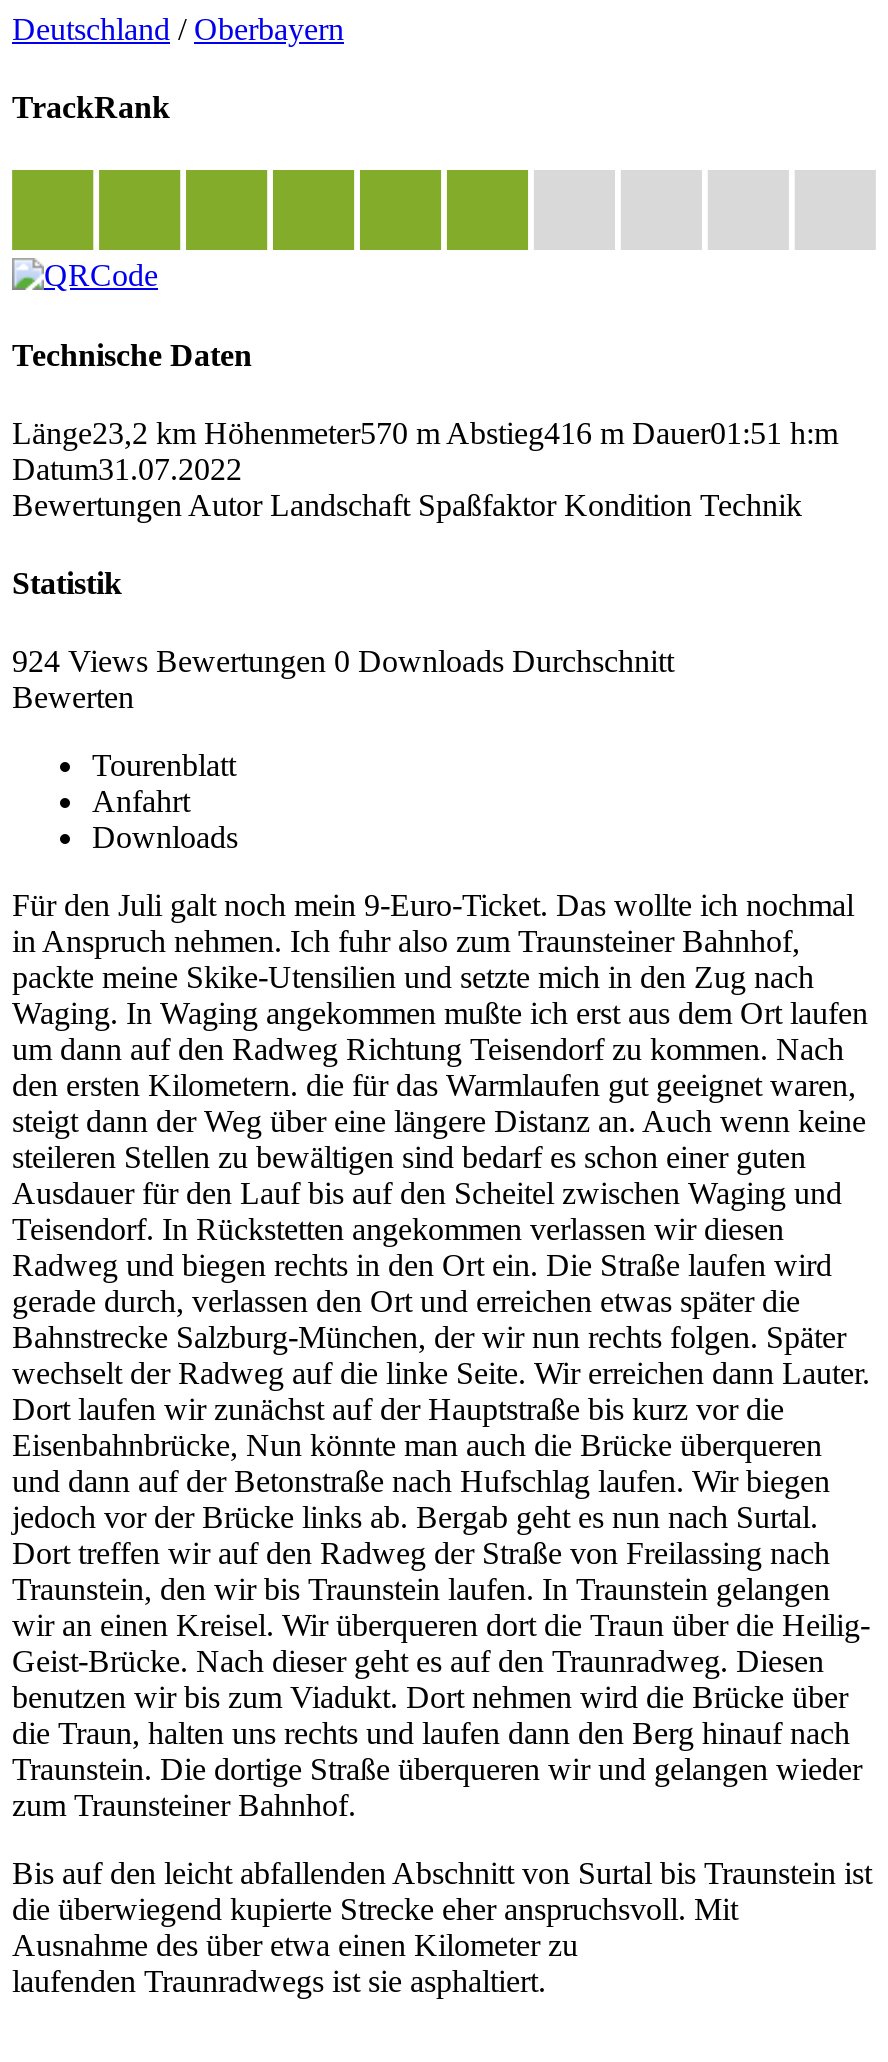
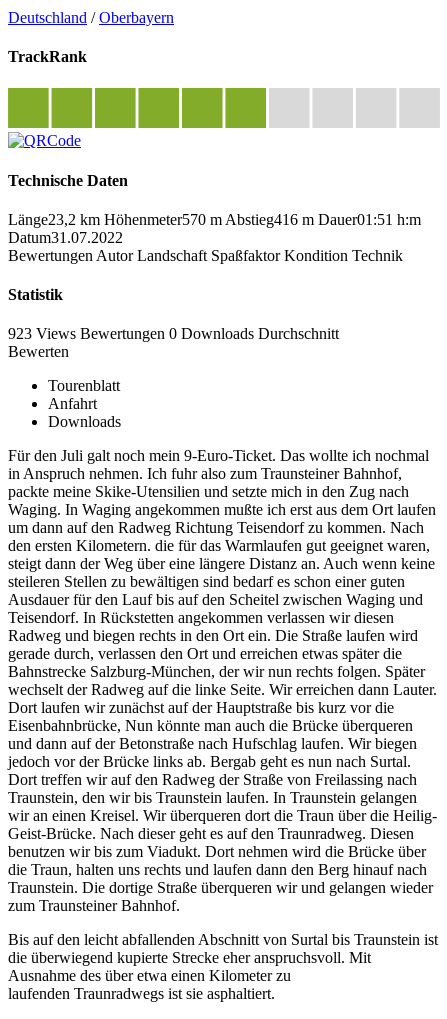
- 924 Views Bewertungen 0 Downloads Durchschnitt
+ 923 Views Bewertungen 0 Downloads Durchschnitt
